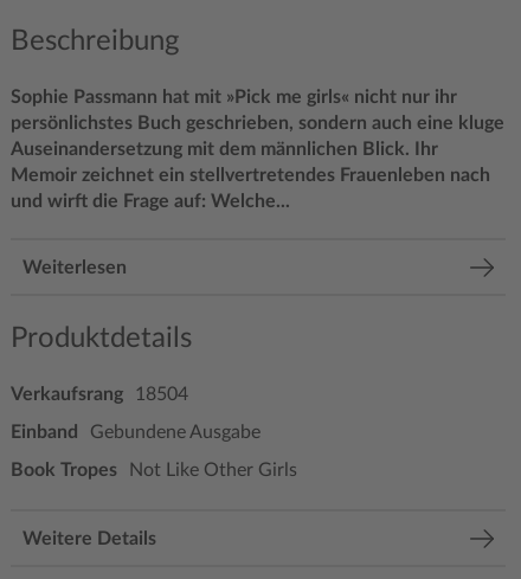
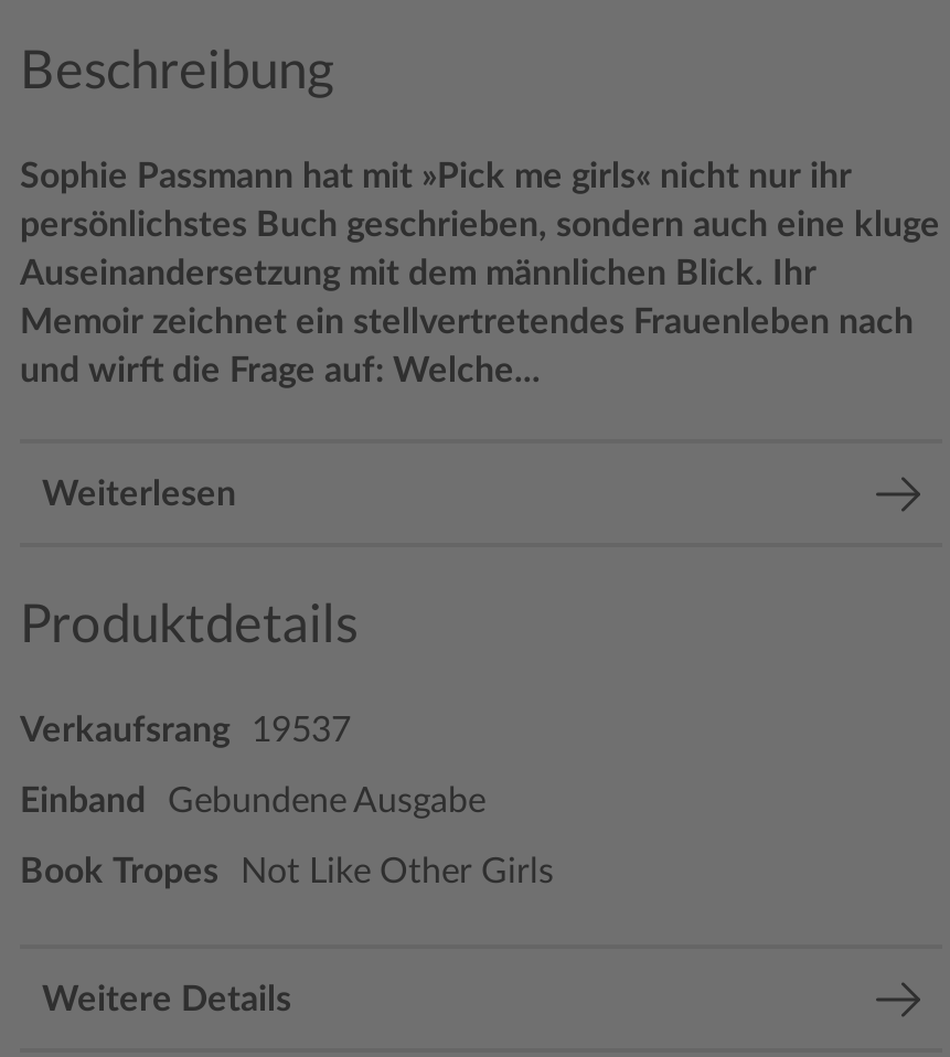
- Verkaufsrang 18504
+ Verkaufsrang 19537
